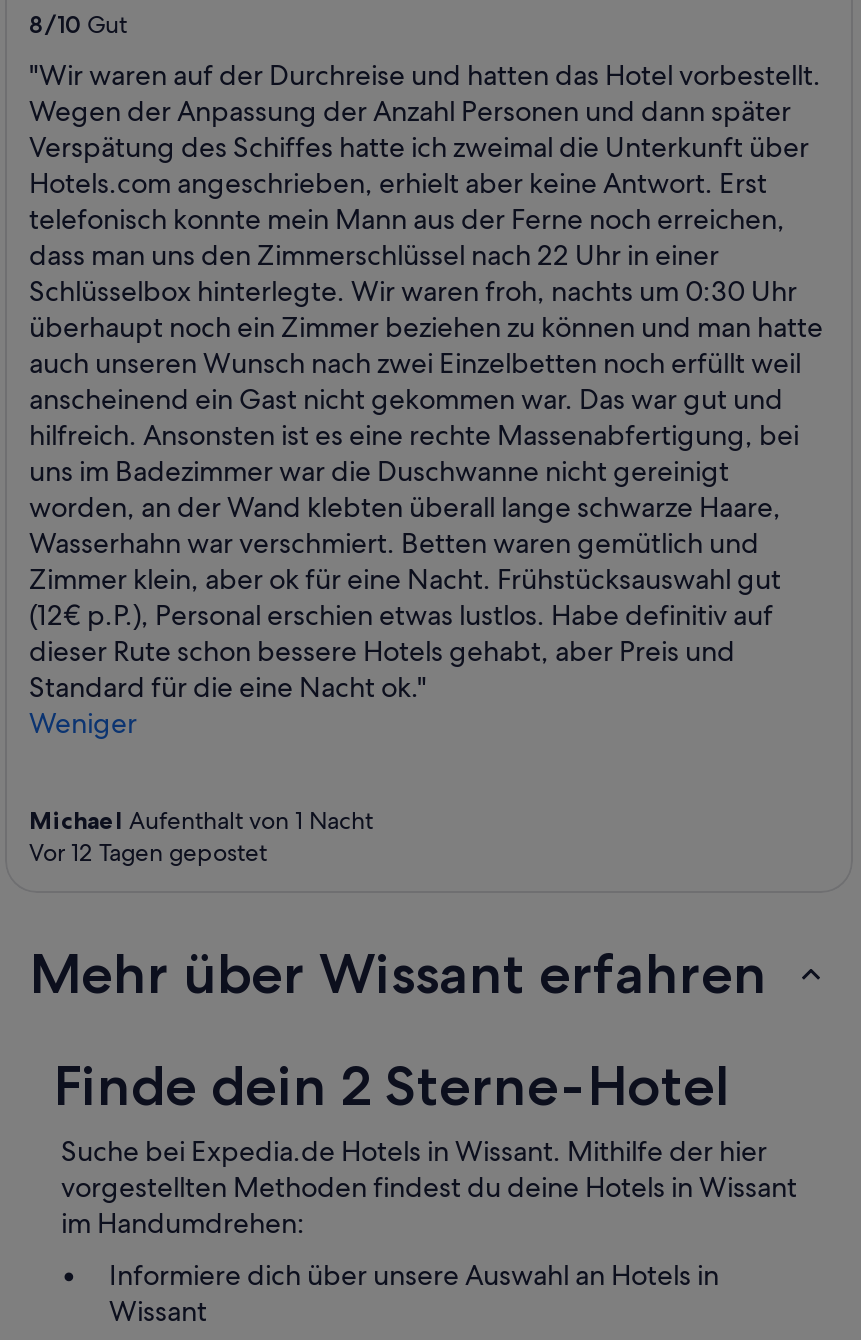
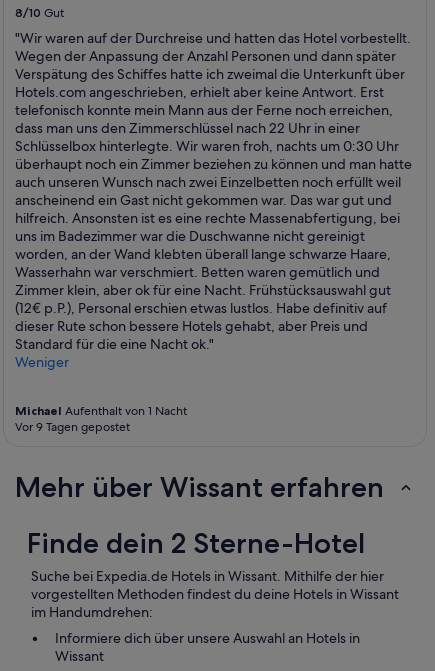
- Vor 12 Tagen gepostet
+ Vor 9 Tagen gepostet
